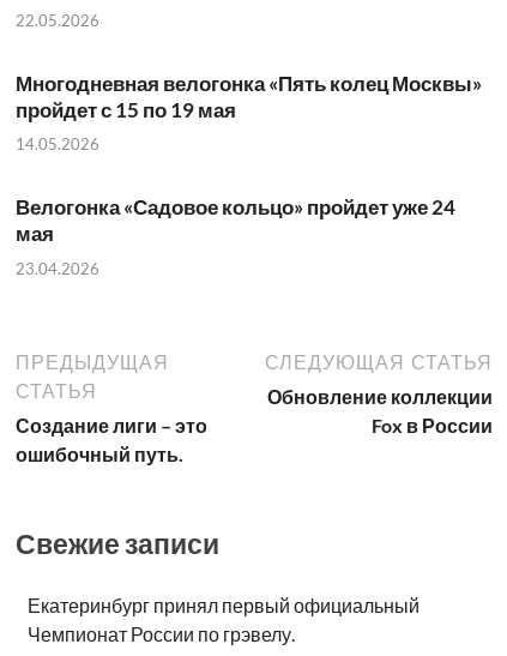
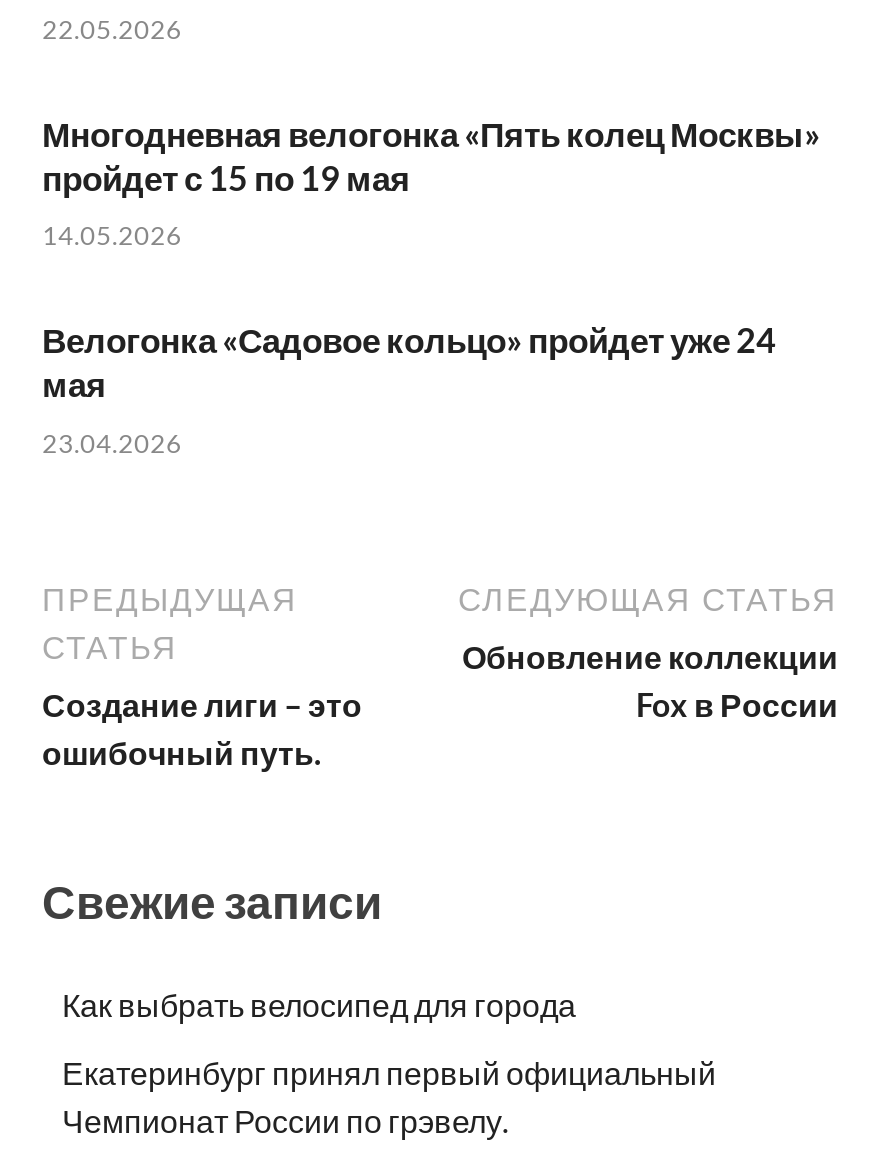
+ Как выбрать велосипед для города
